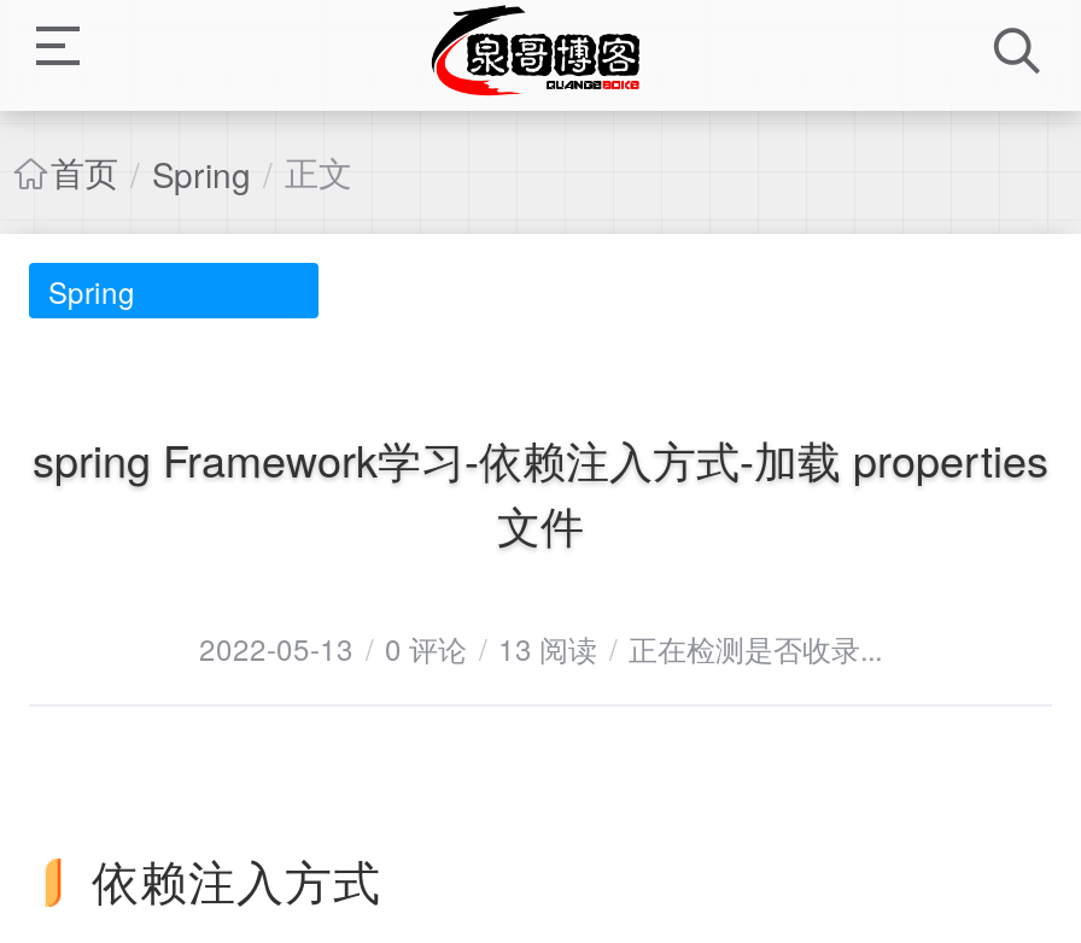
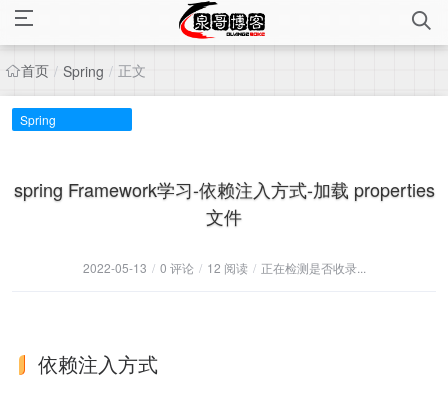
- 2022-05-13 / 0 评论 / 13 阅读 / 正在检测是否收录...
+ 2022-05-13 / 0 评论 / 12 阅读 / 正在检测是否收录...
